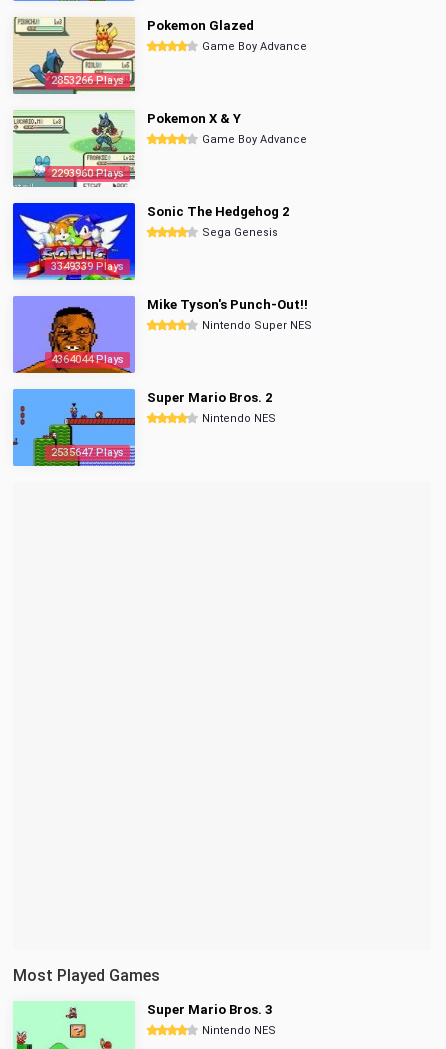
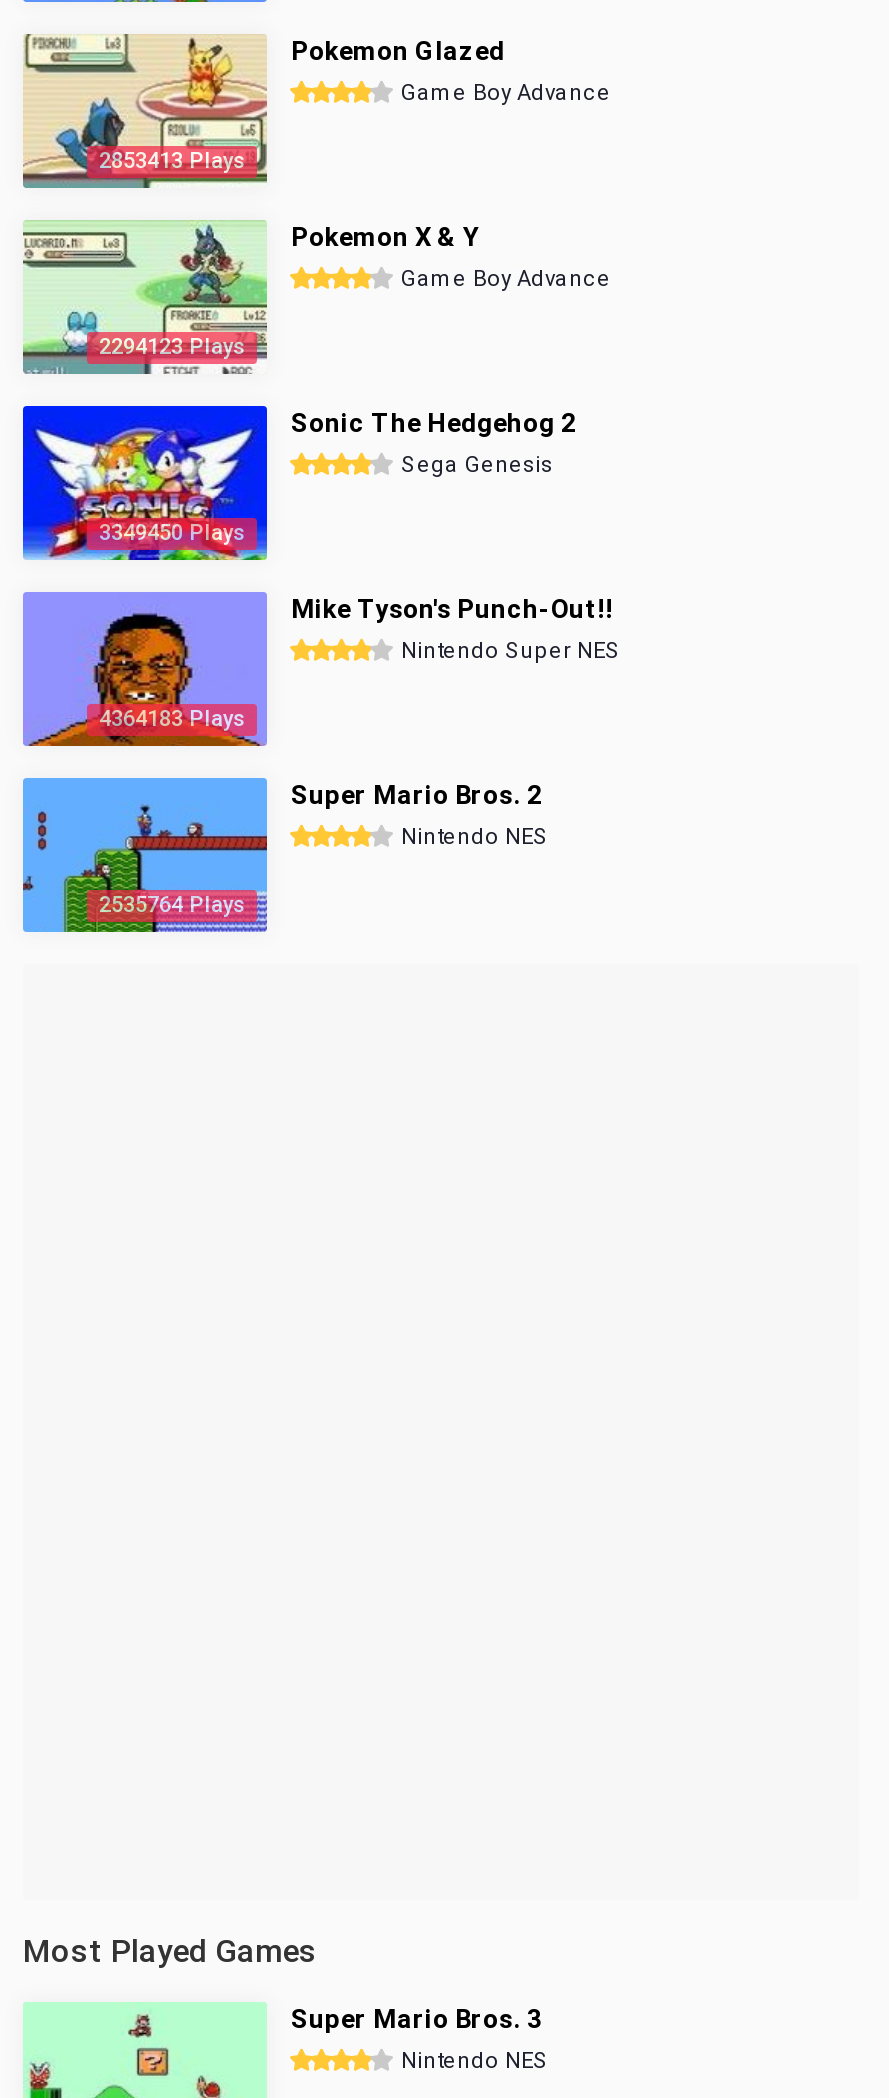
- 2853266 Plays
+ 2853413 Plays

- 2293960 Plays
+ 2294123 Plays

- 3349339 Plays
+ 3349450 Plays

- 4364044 Plays
+ 4364183 Plays

- 2535647 Plays
+ 2535764 Plays
